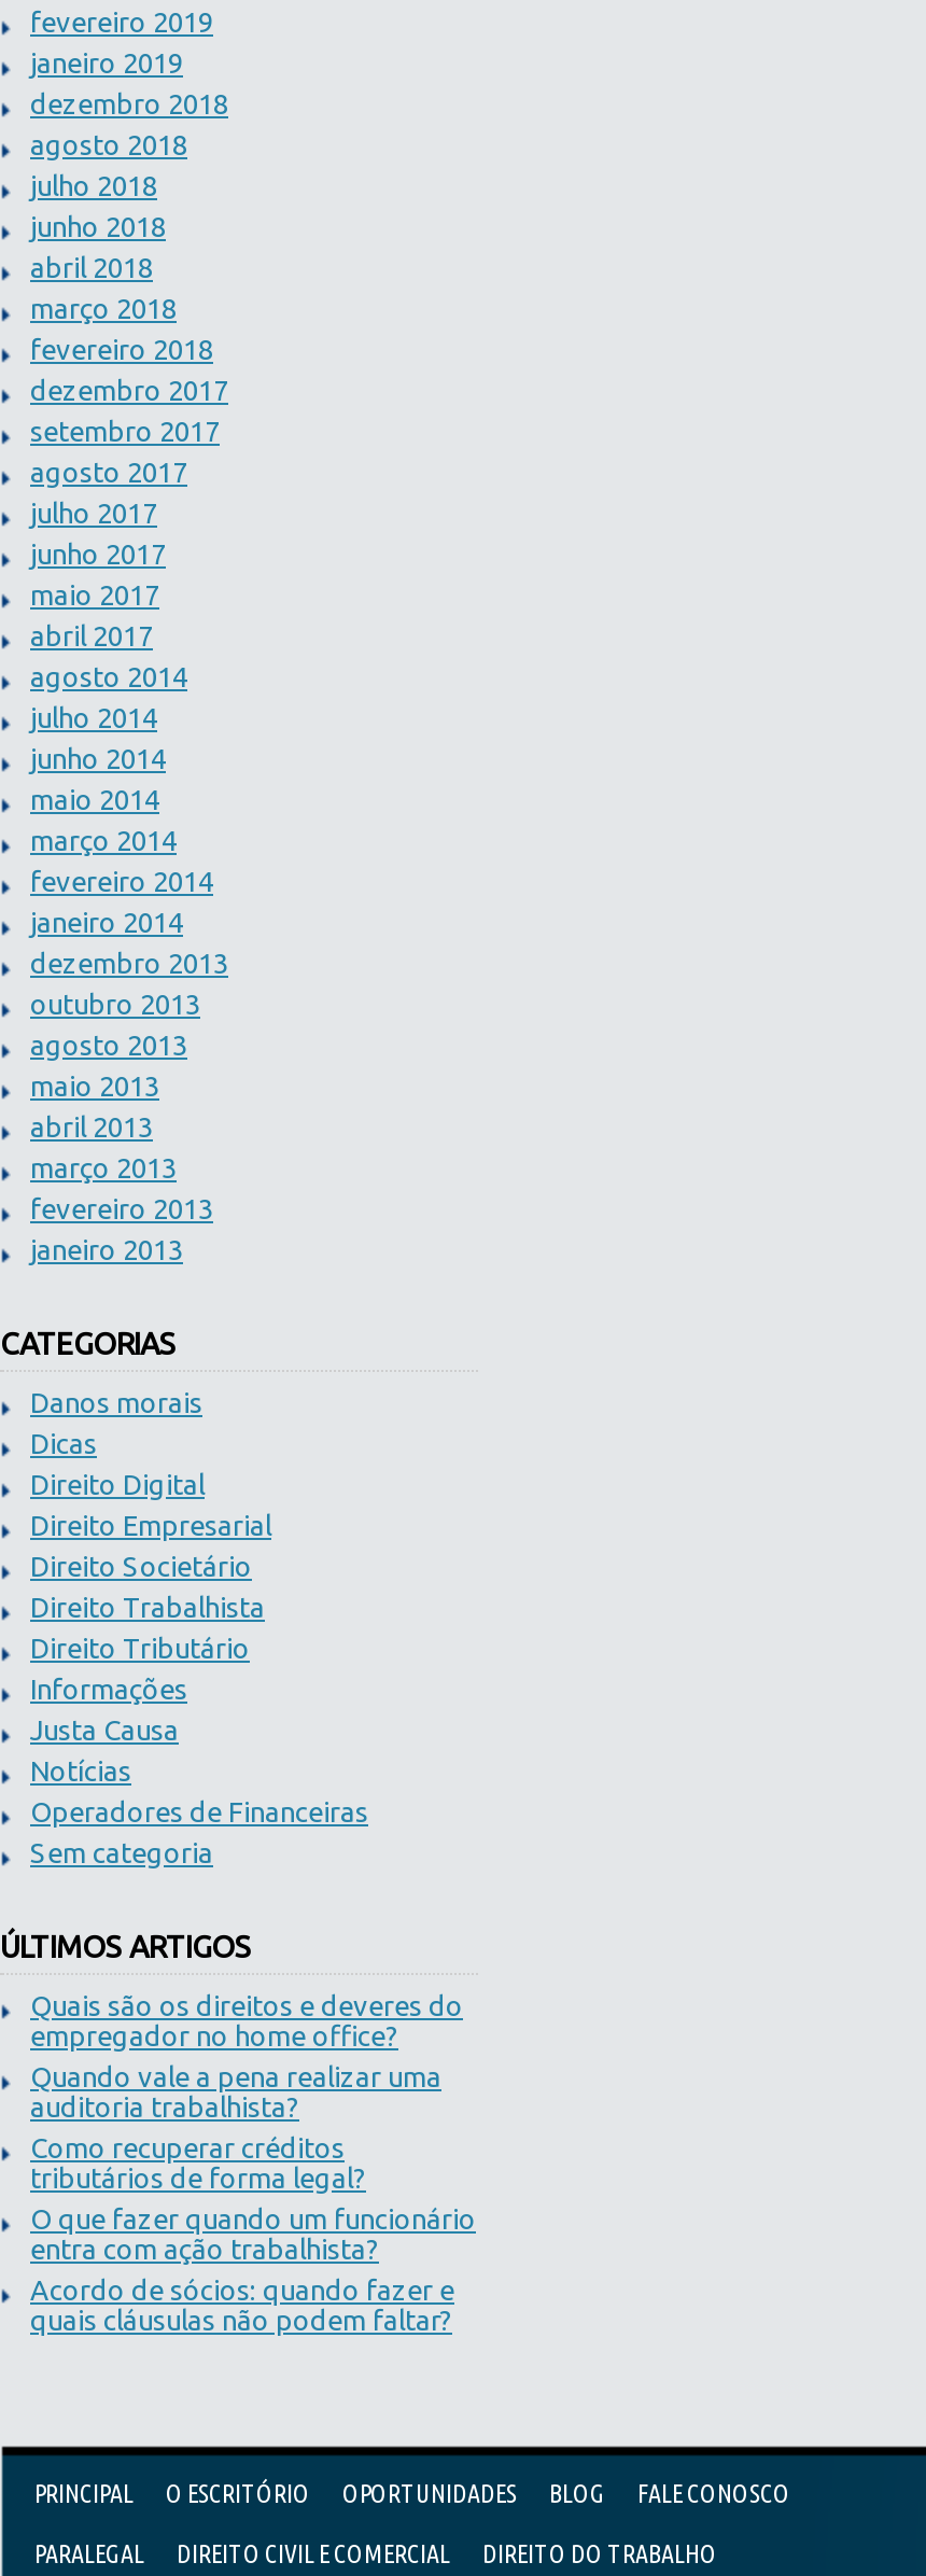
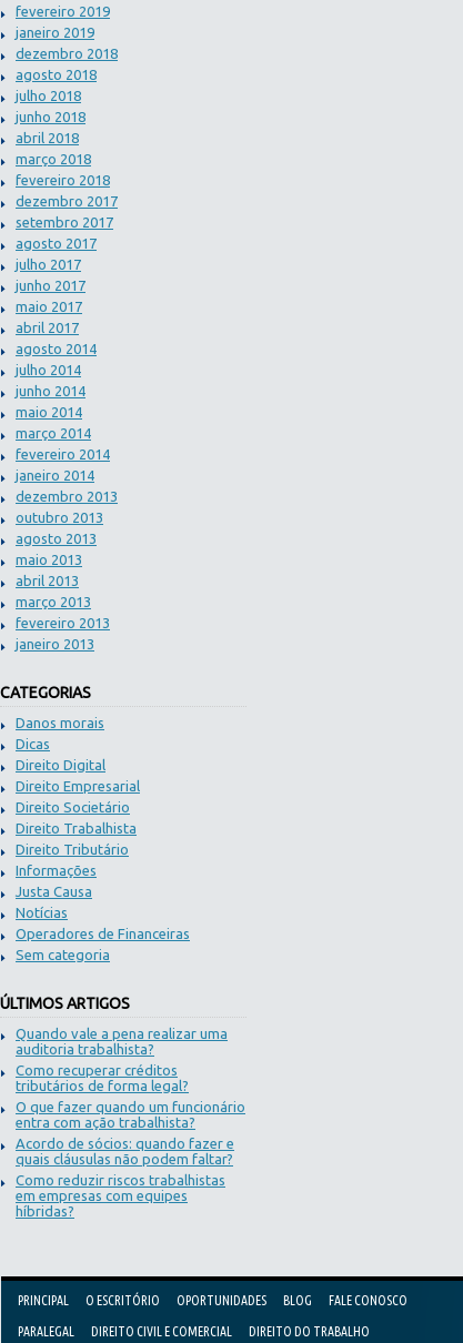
- Quais são os direitos e deveres do
- empregador no home office?

moved up: Quando vale a pena realizar uma | auditoria trabalhista? | Como recuperar créditos | tributários de forma legal? | O que fazer quando um funcionário | entra com ação trabalhista? | Acordo de sócios: quando fazer e | quais cláusulas não podem faltar?

+ Como reduzir riscos trabalhistas
+ em empresas com equipes
+ híbridas?
